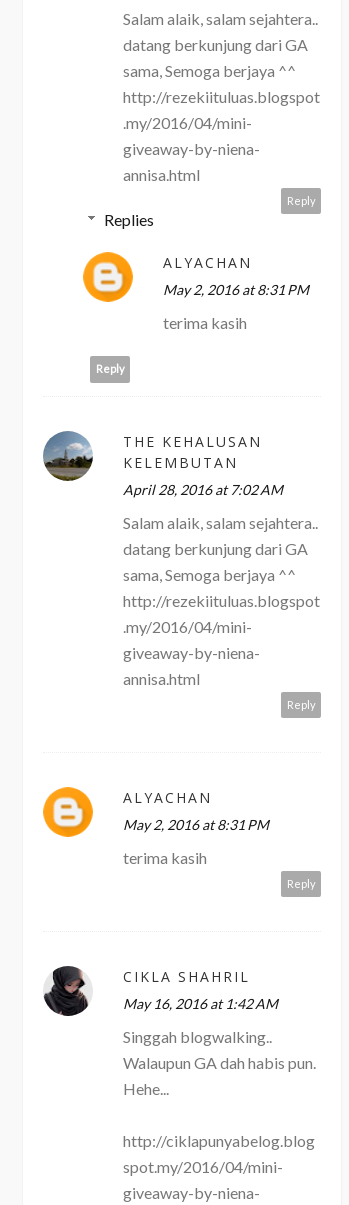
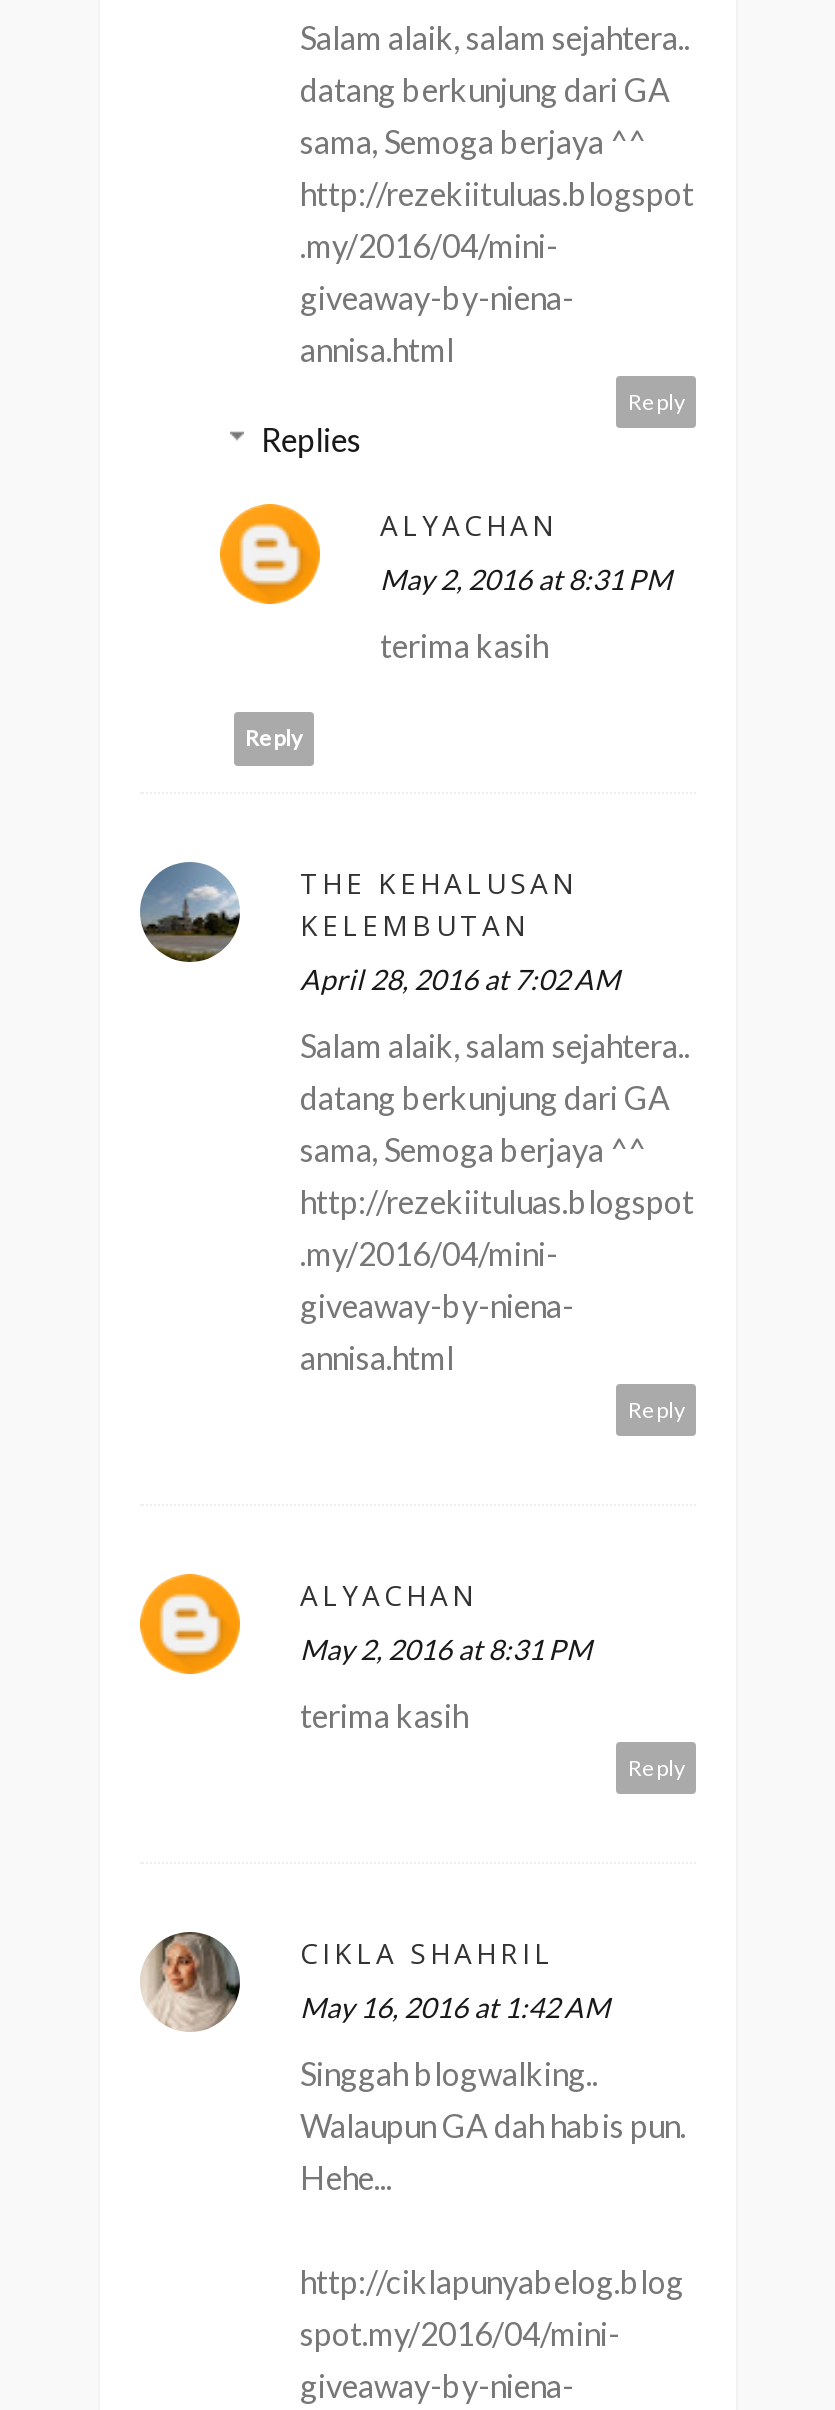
- [image]
+ [image]
